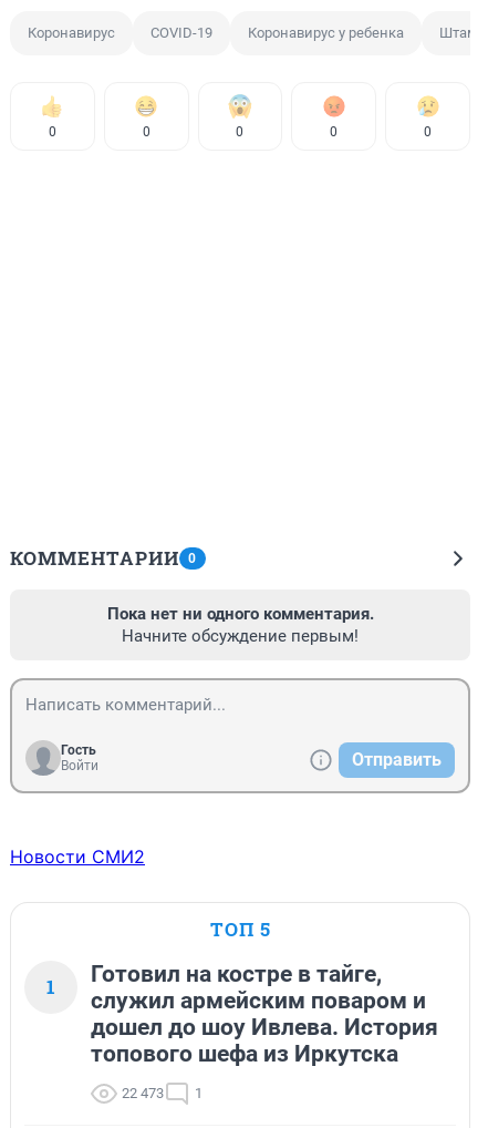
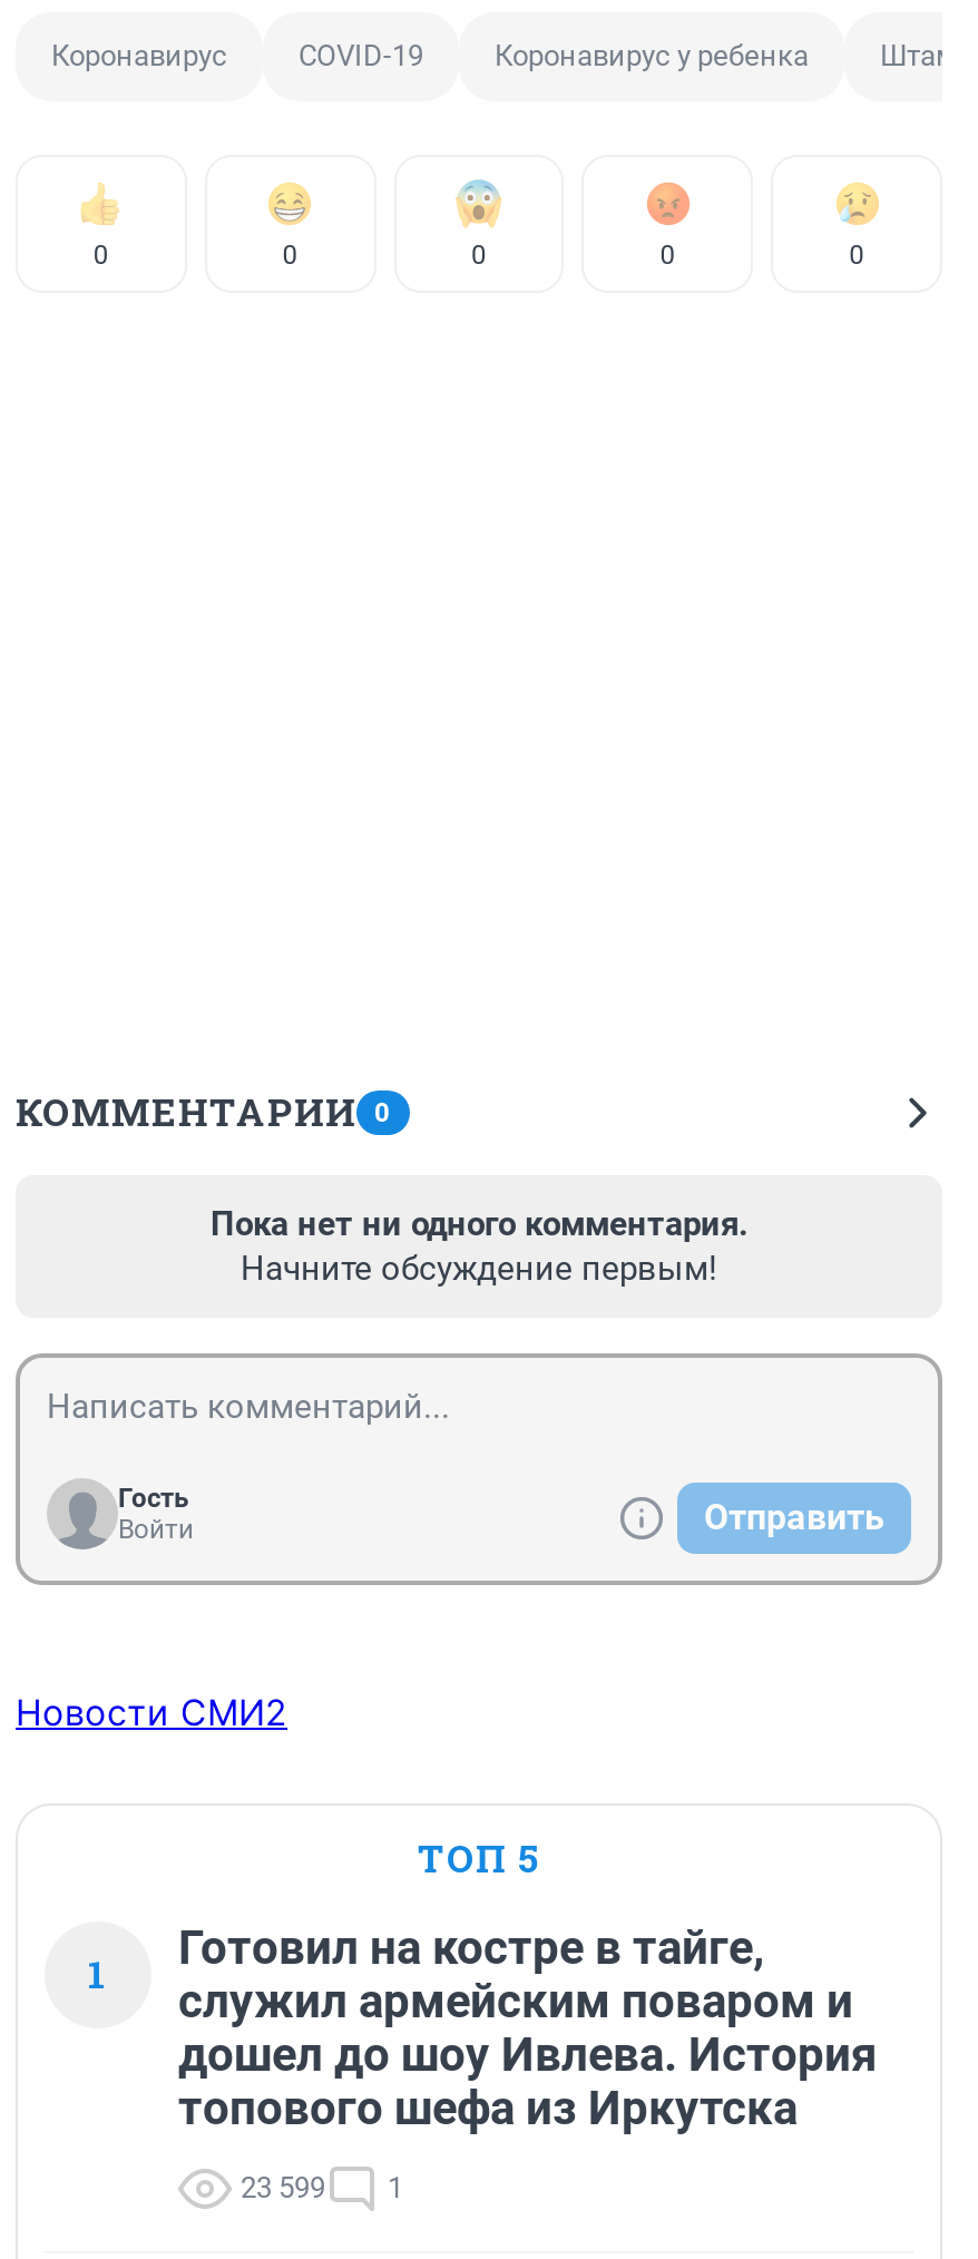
- 22 473 1
+ 23 599 1
